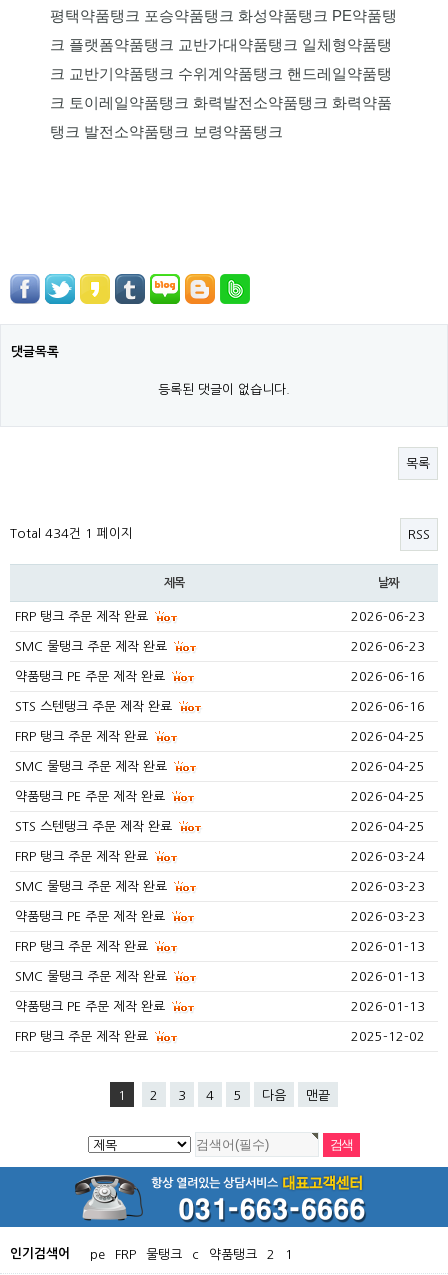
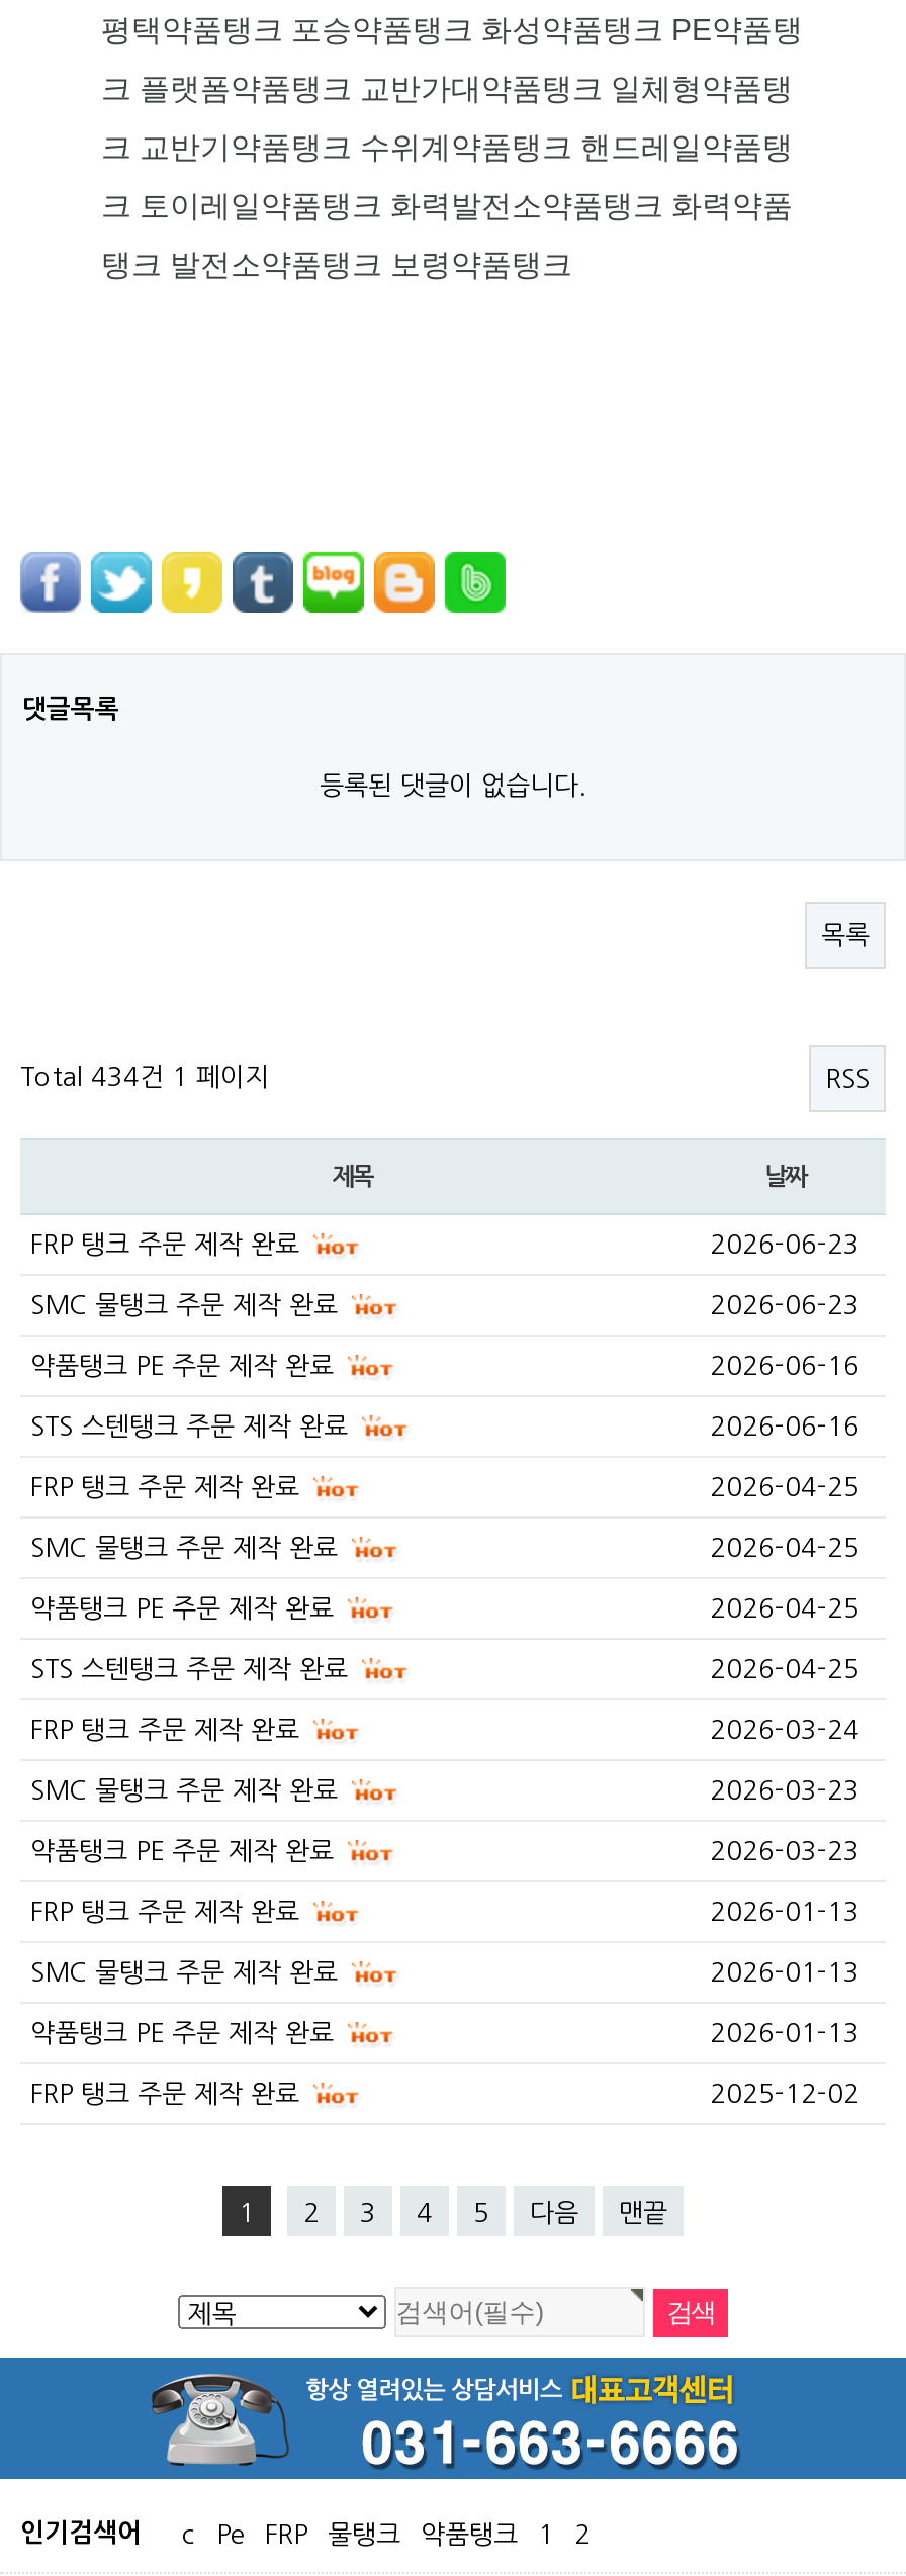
- pe
+ c
+ Pe

- c

- 1

+ 1
